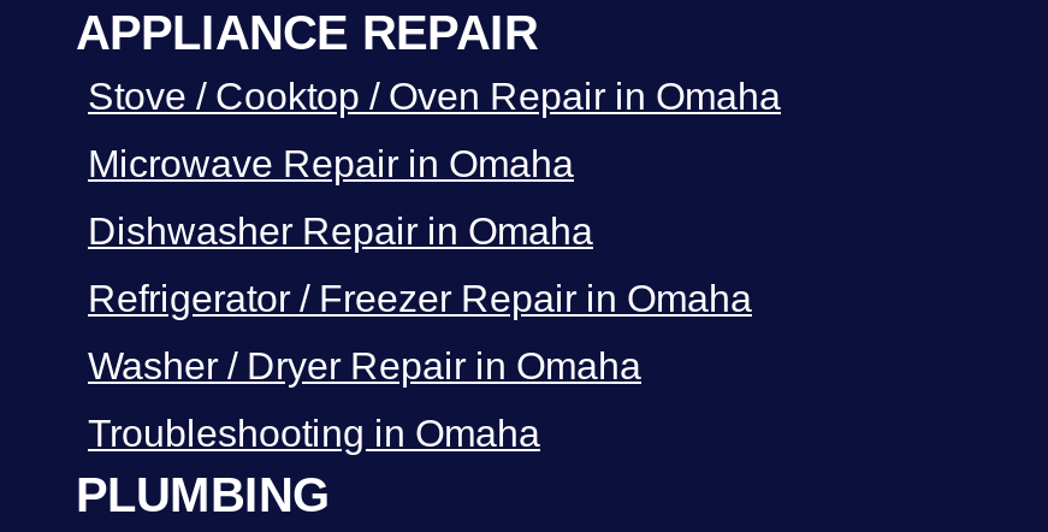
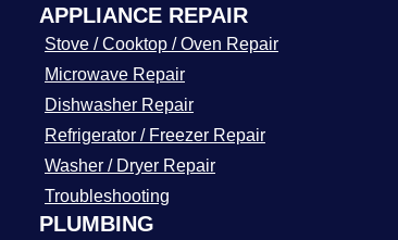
- Stove / Cooktop / Oven Repair in Omaha
+ Stove / Cooktop / Oven Repair

- Microwave Repair in Omaha
+ Microwave Repair

- Dishwasher Repair in Omaha
+ Dishwasher Repair

- Refrigerator / Freezer Repair in Omaha
+ Refrigerator / Freezer Repair

- Washer / Dryer Repair in Omaha
+ Washer / Dryer Repair

- Troubleshooting in Omaha
+ Troubleshooting
